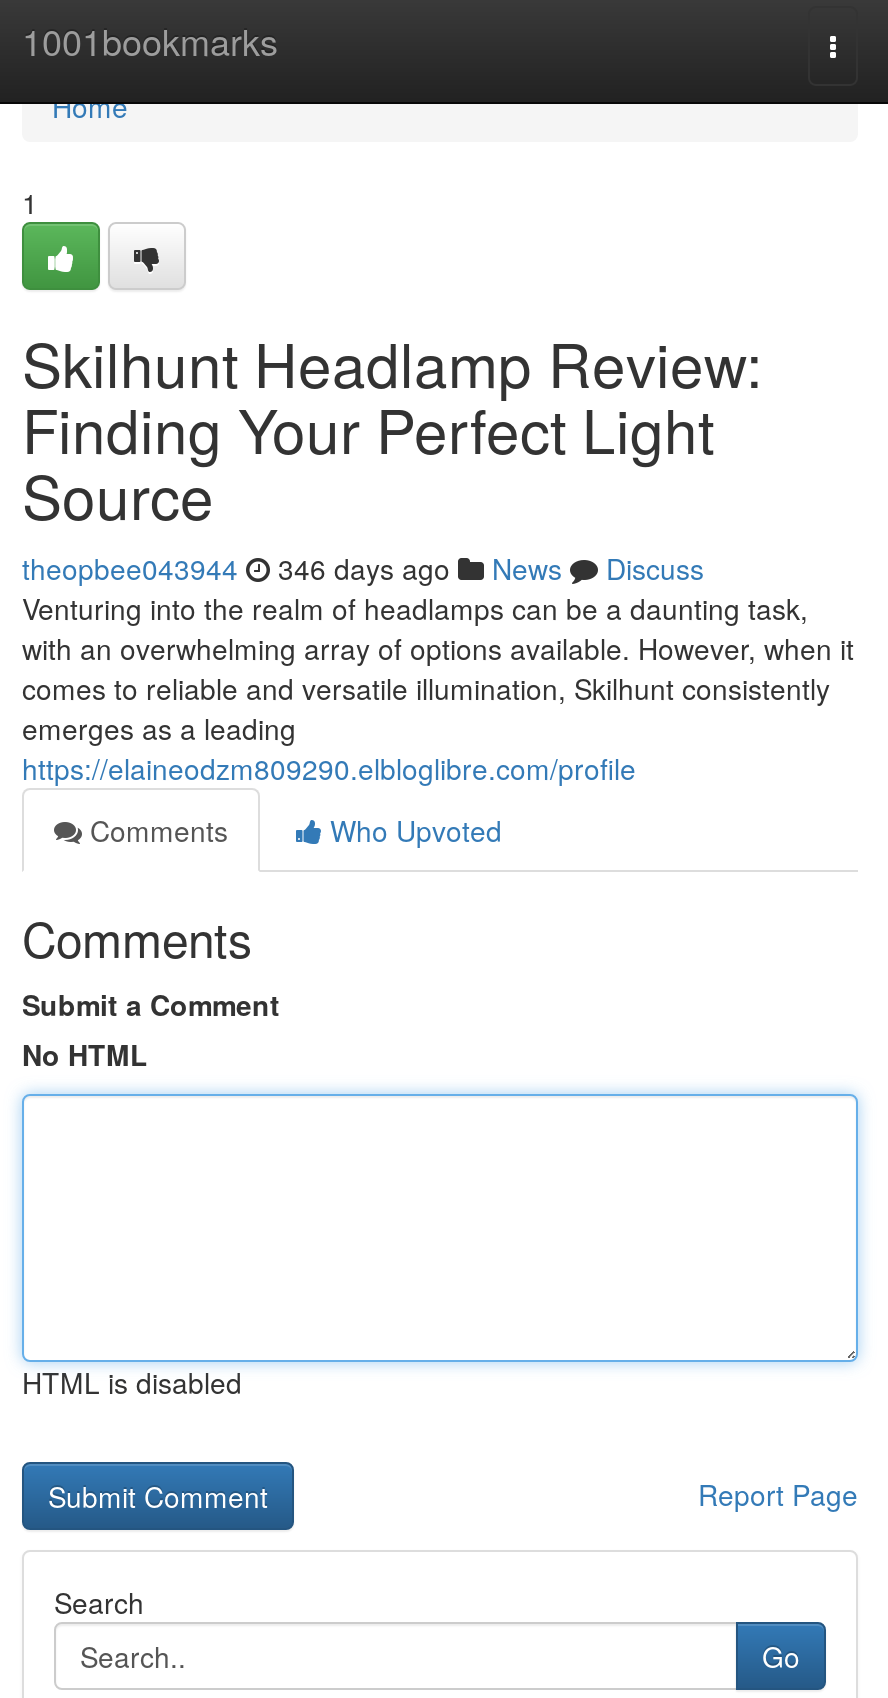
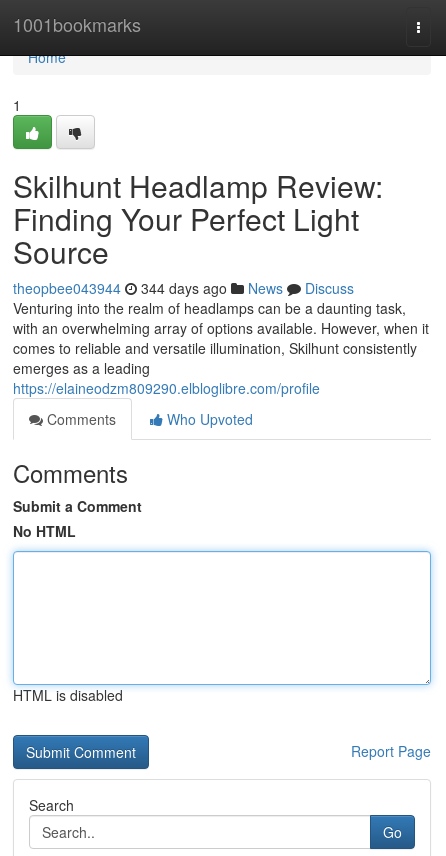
- theopbee043944 346 days ago News Discuss
+ theopbee043944 344 days ago News Discuss
